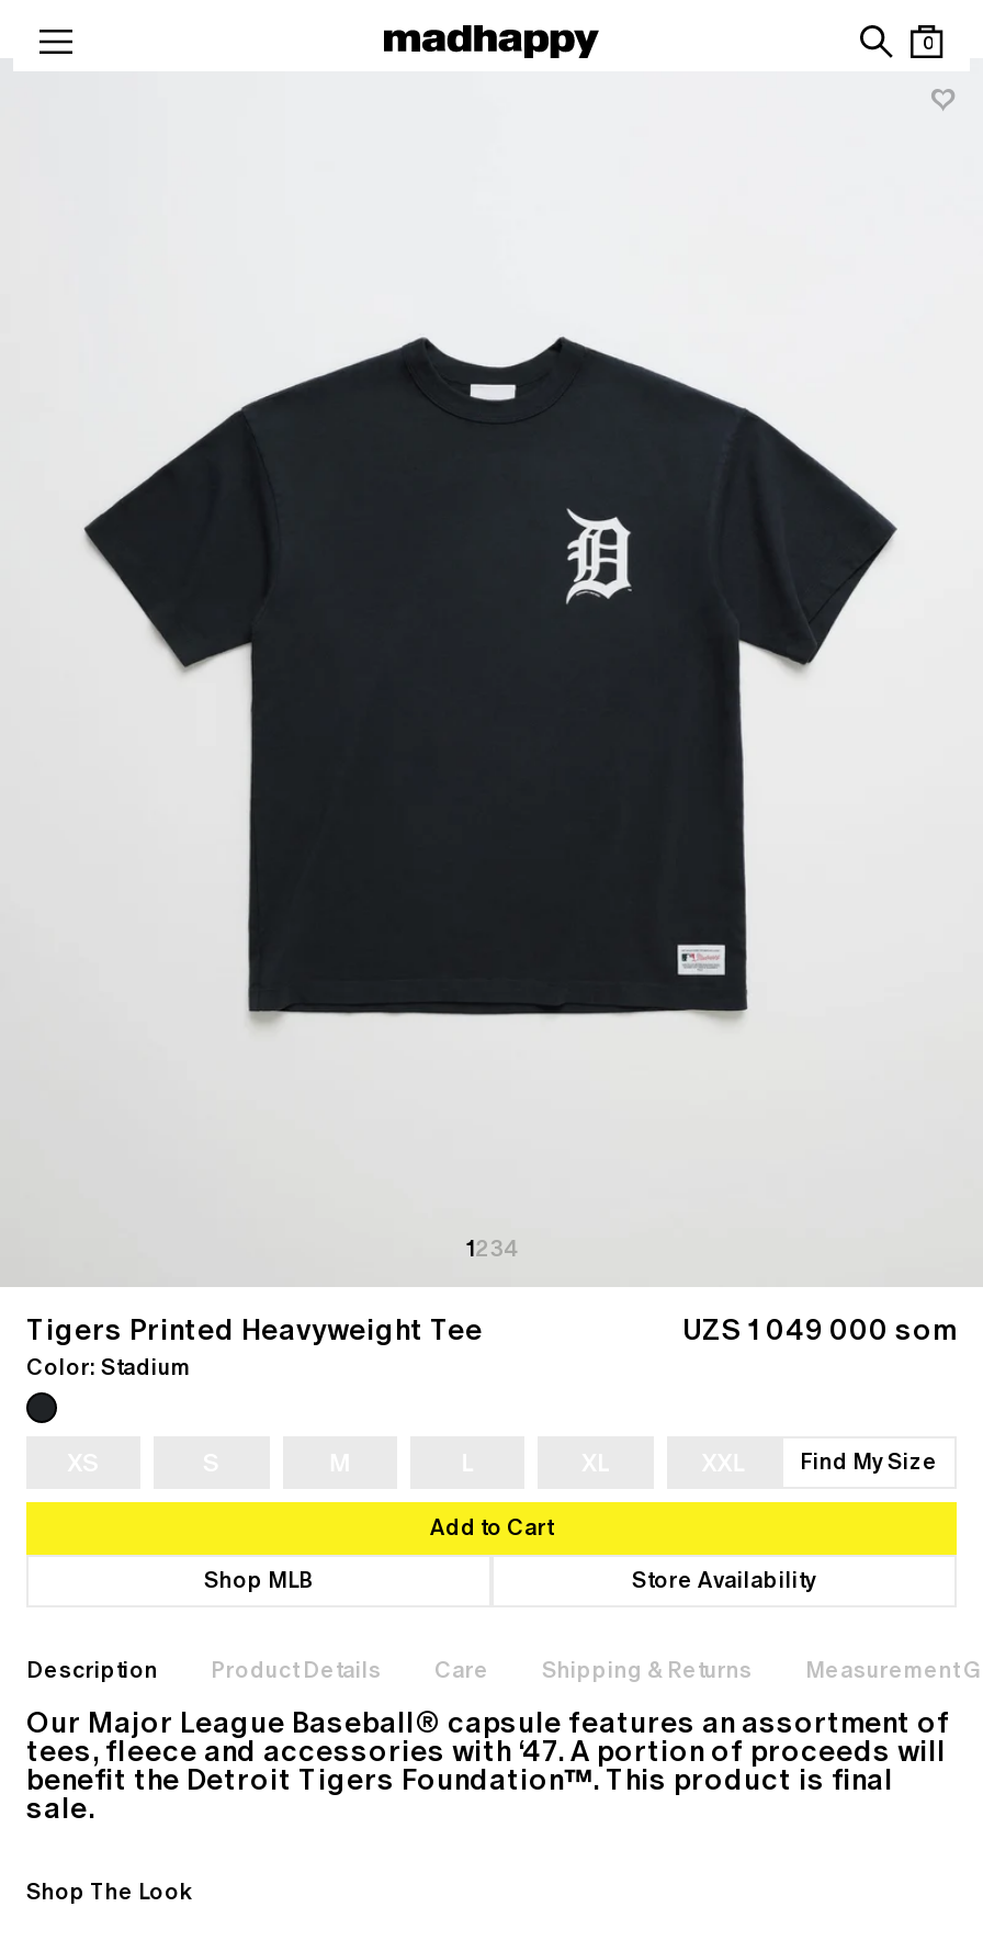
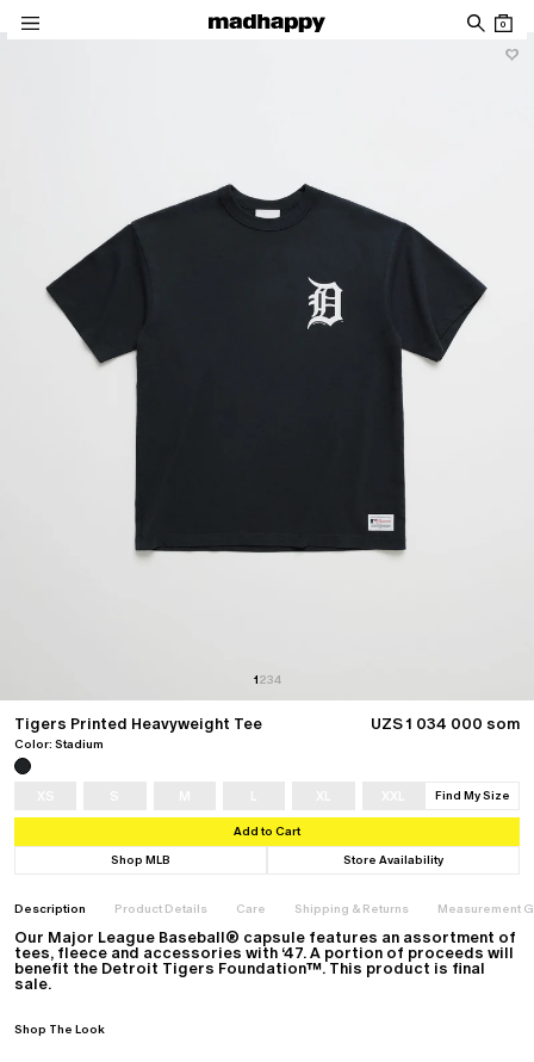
- UZS 1 049 000 som
+ UZS 1 034 000 som
